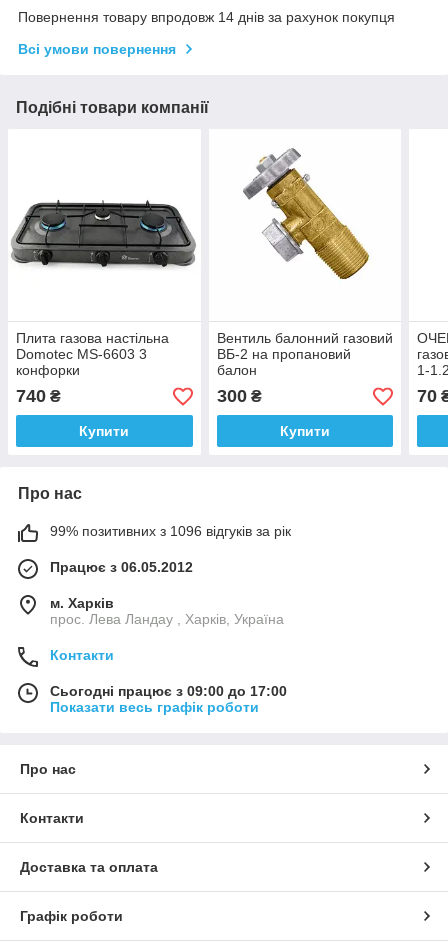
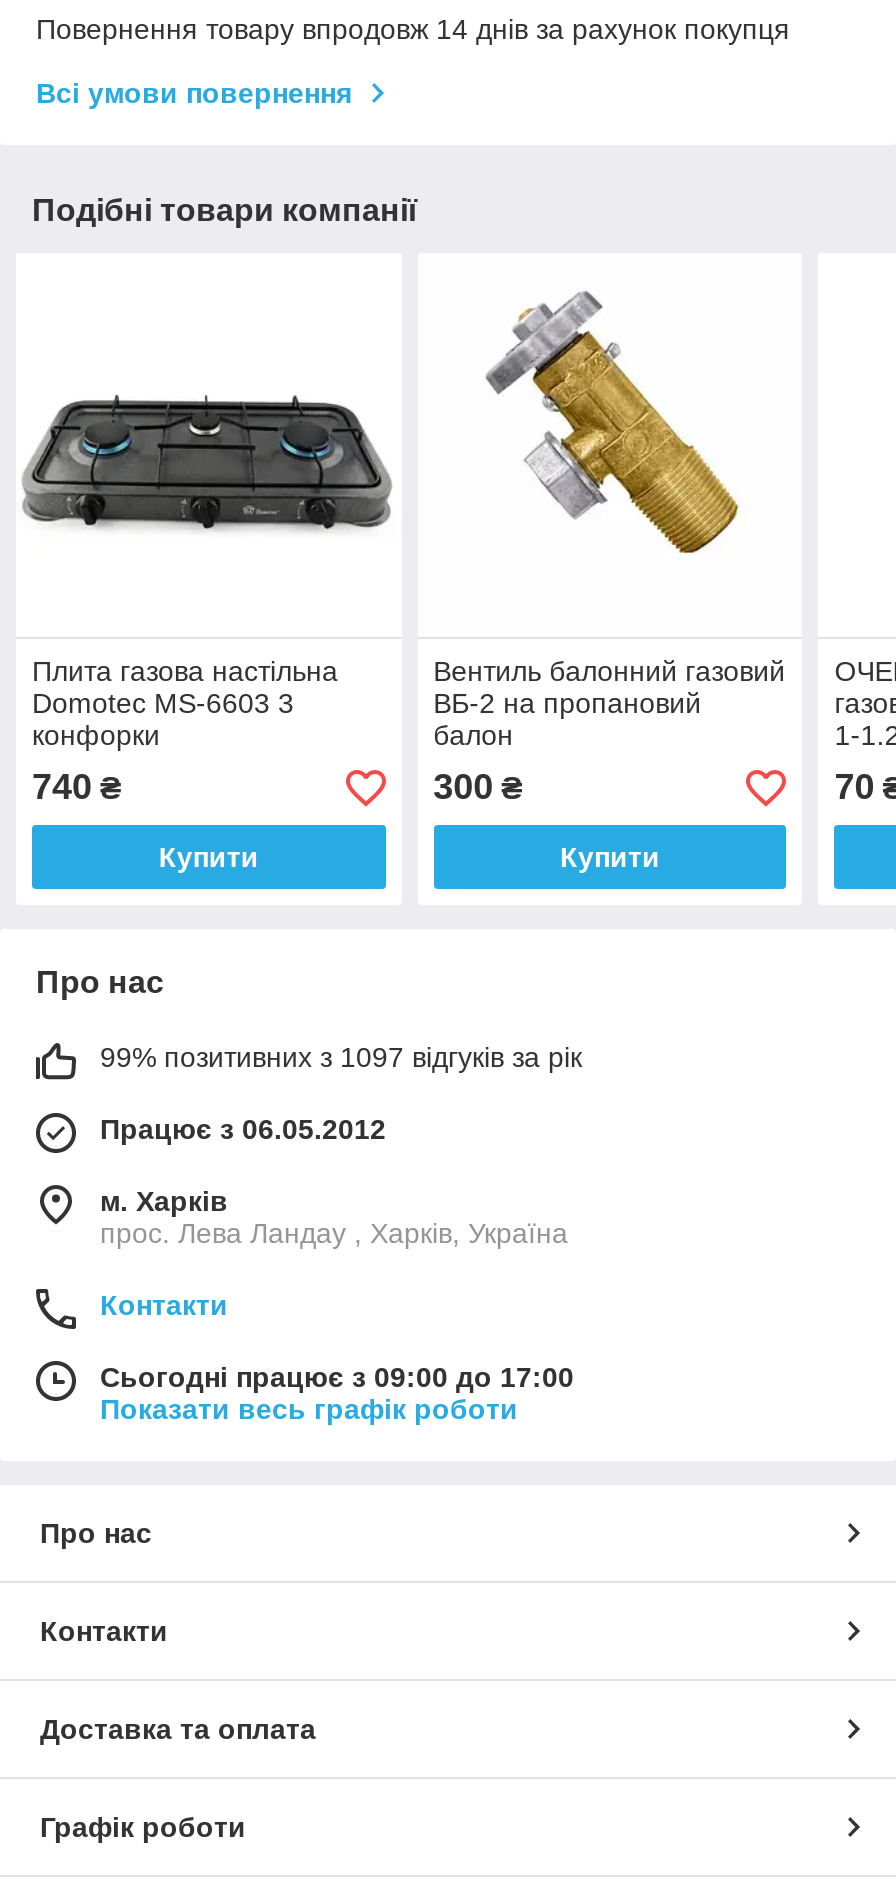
- 99% позитивних з 1096 відгуків за рік
+ 99% позитивних з 1097 відгуків за рік
